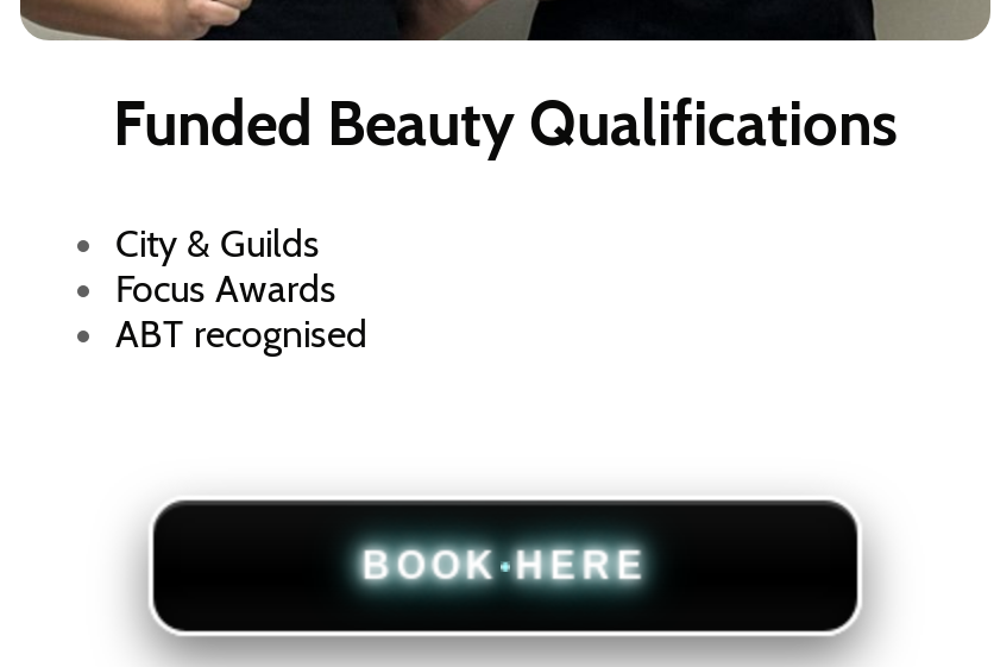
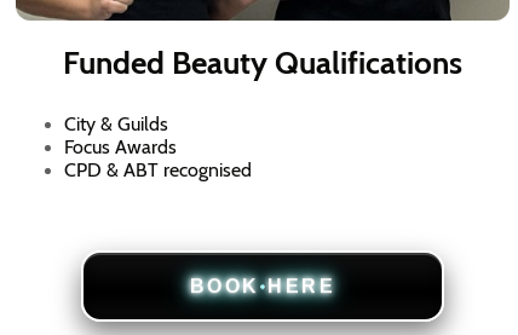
- ABT recognised
+ CPD & ABT recognised
